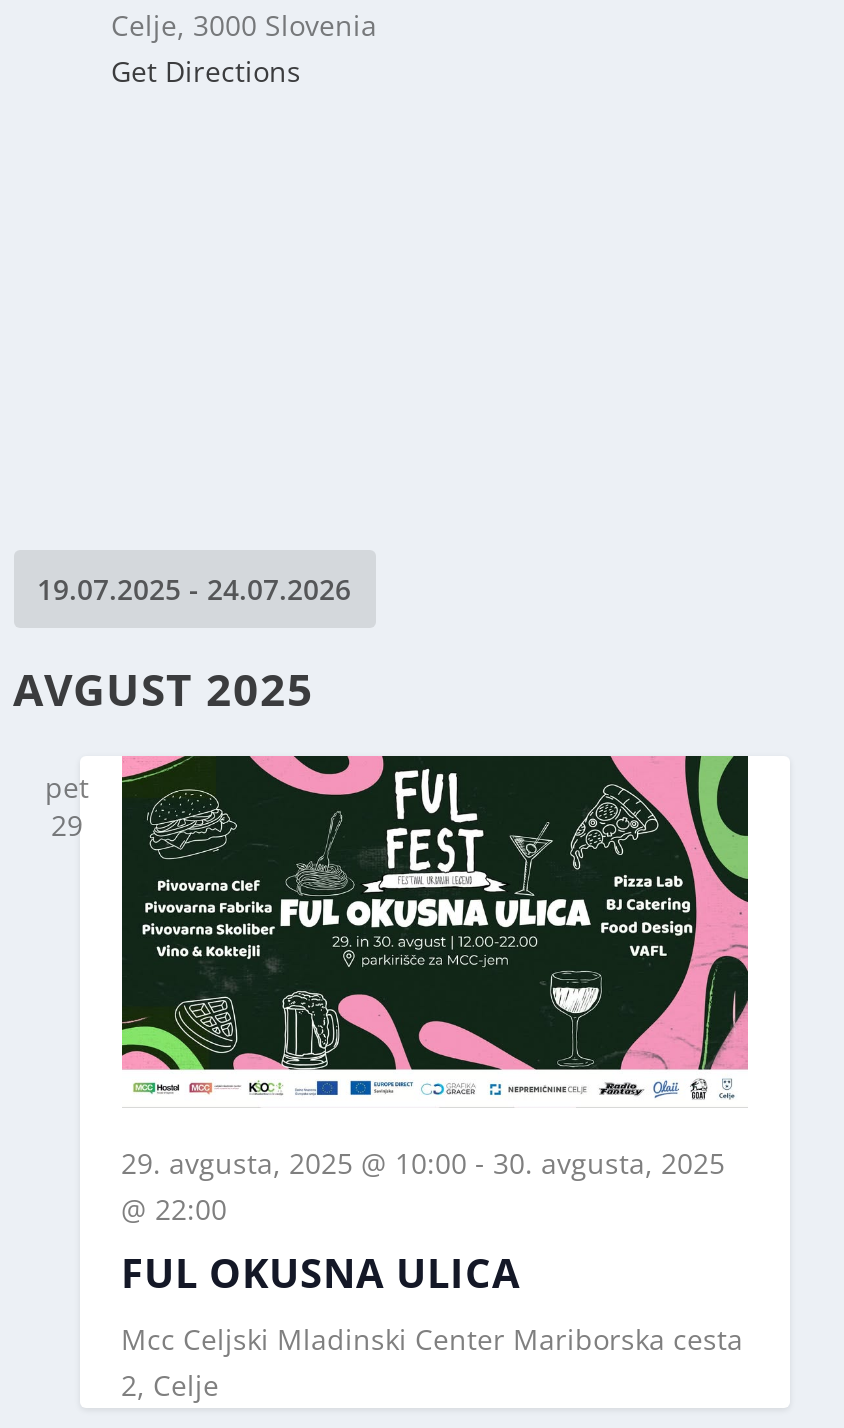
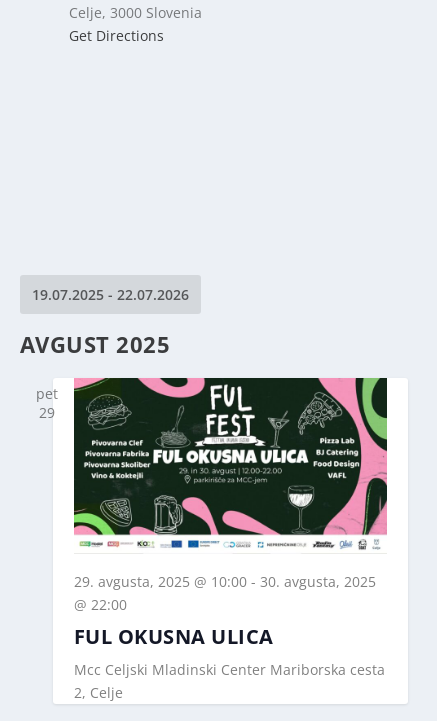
- 19.07.2025 - 24.07.2026
+ 19.07.2025 - 22.07.2026
